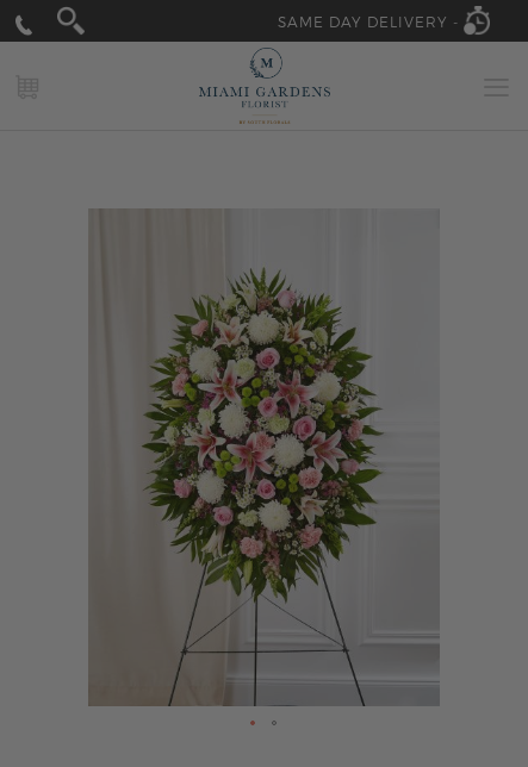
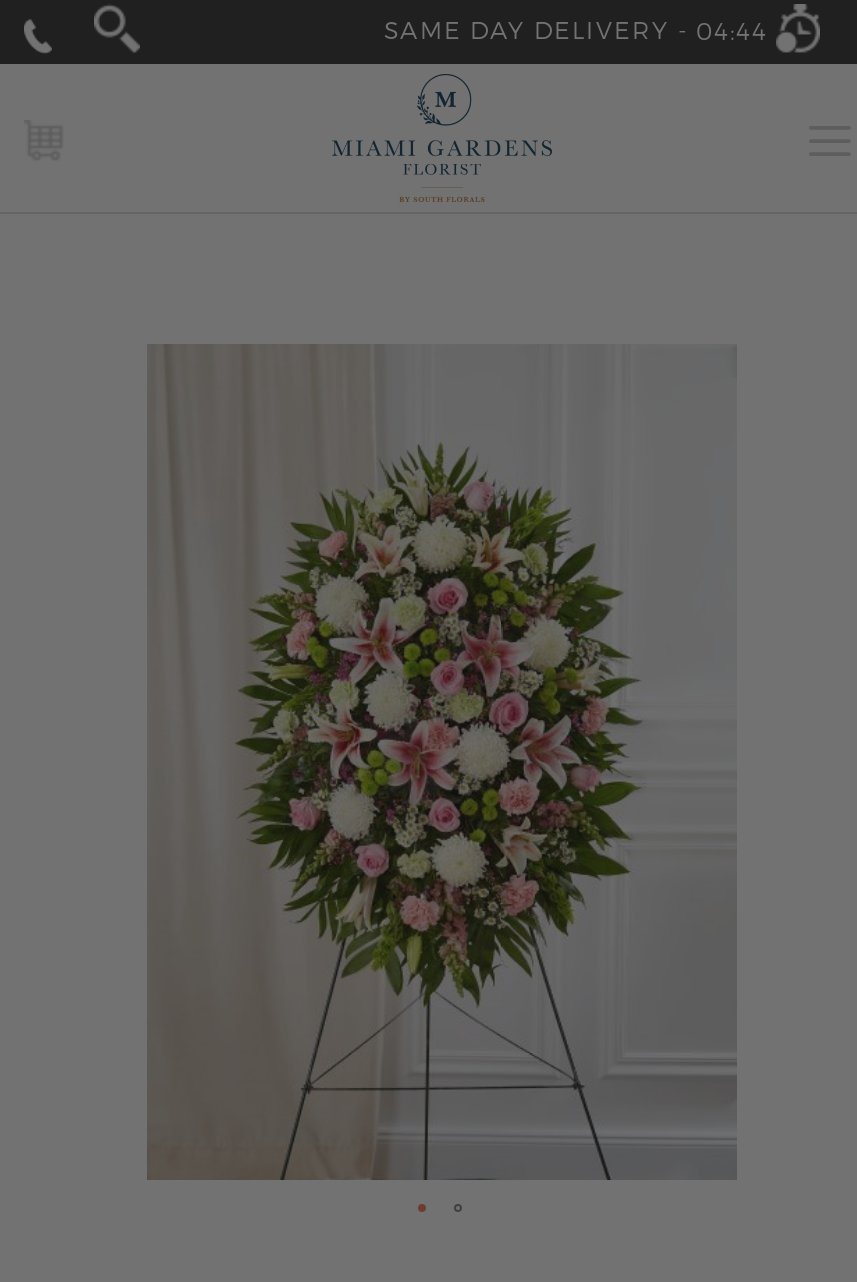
- SAME DAY DELIVERY -
+ SAME DAY DELIVERY - 04:44
